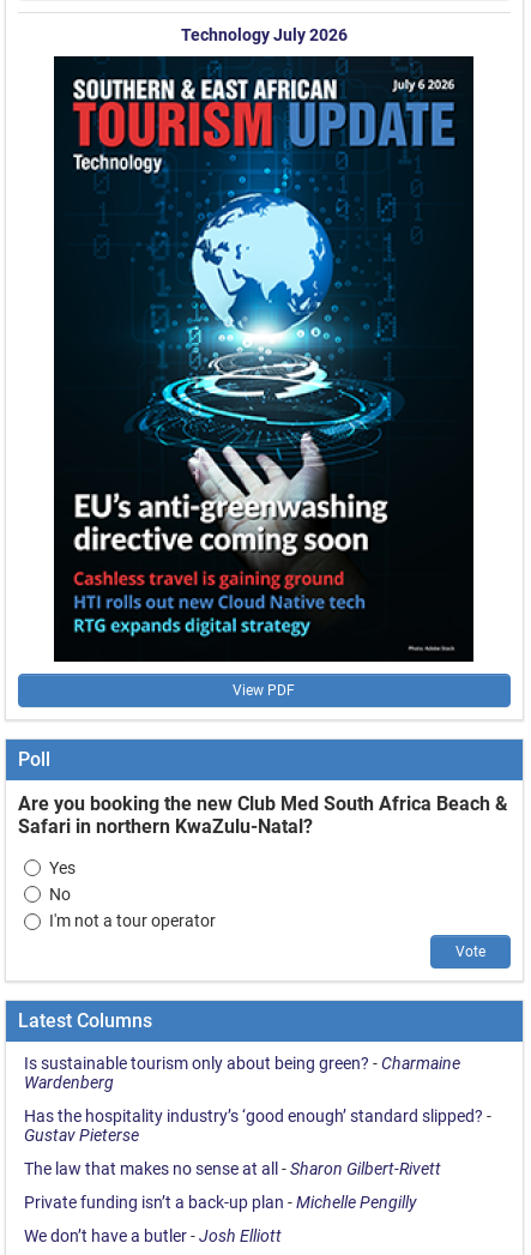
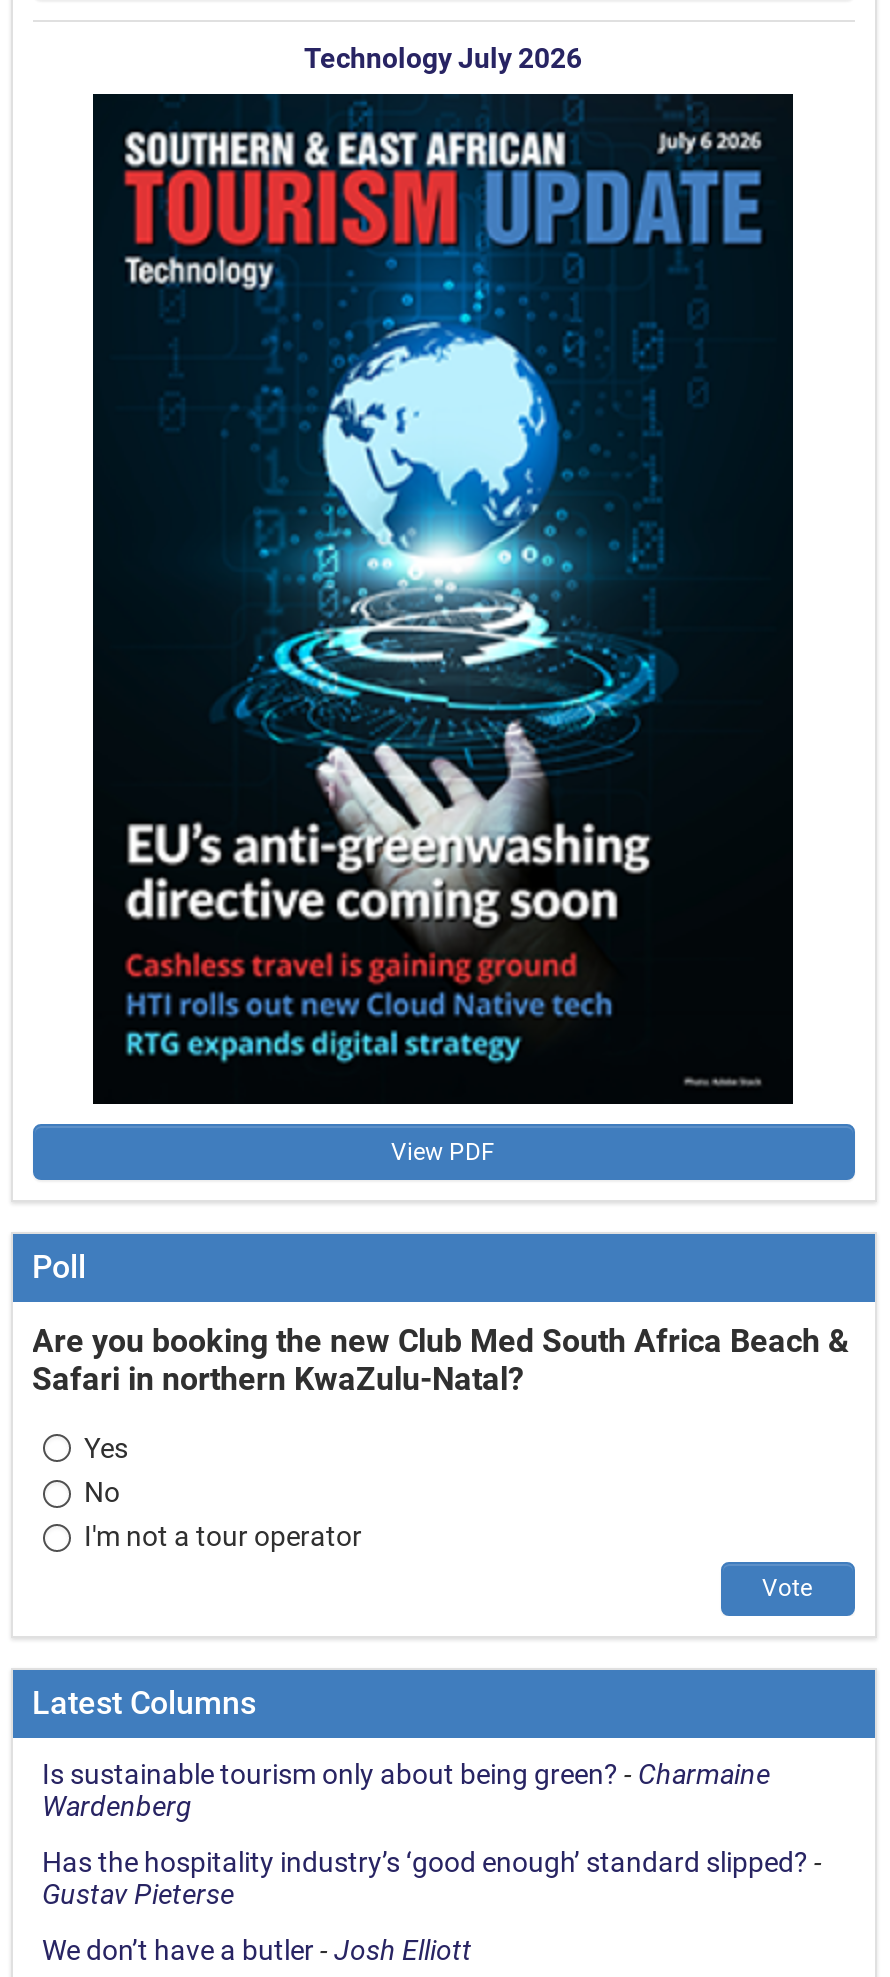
- The law that makes no sense at all - Sharon Gilbert-Rivett
- Private funding isn’t a back-up plan - Michelle Pengilly
